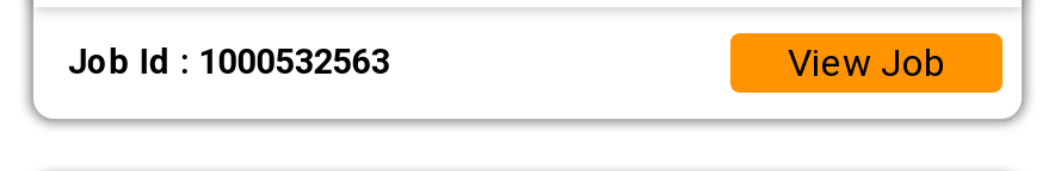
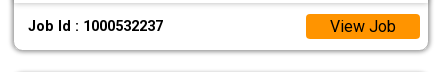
- Job Id : 1000532563
+ Job Id : 1000532237
